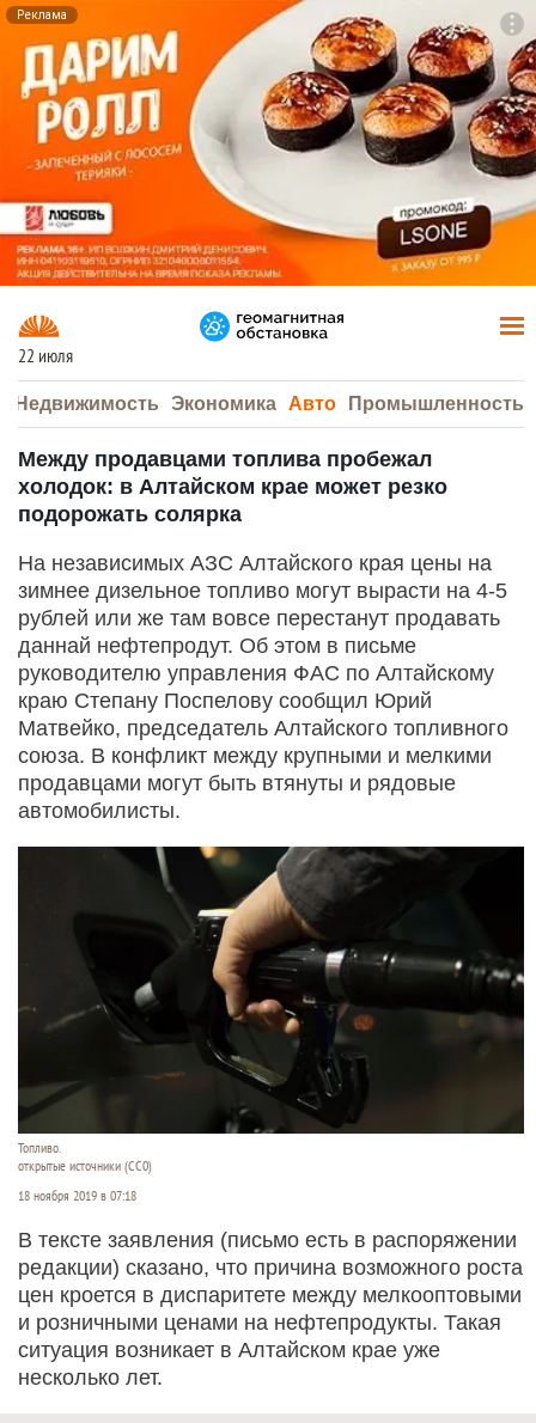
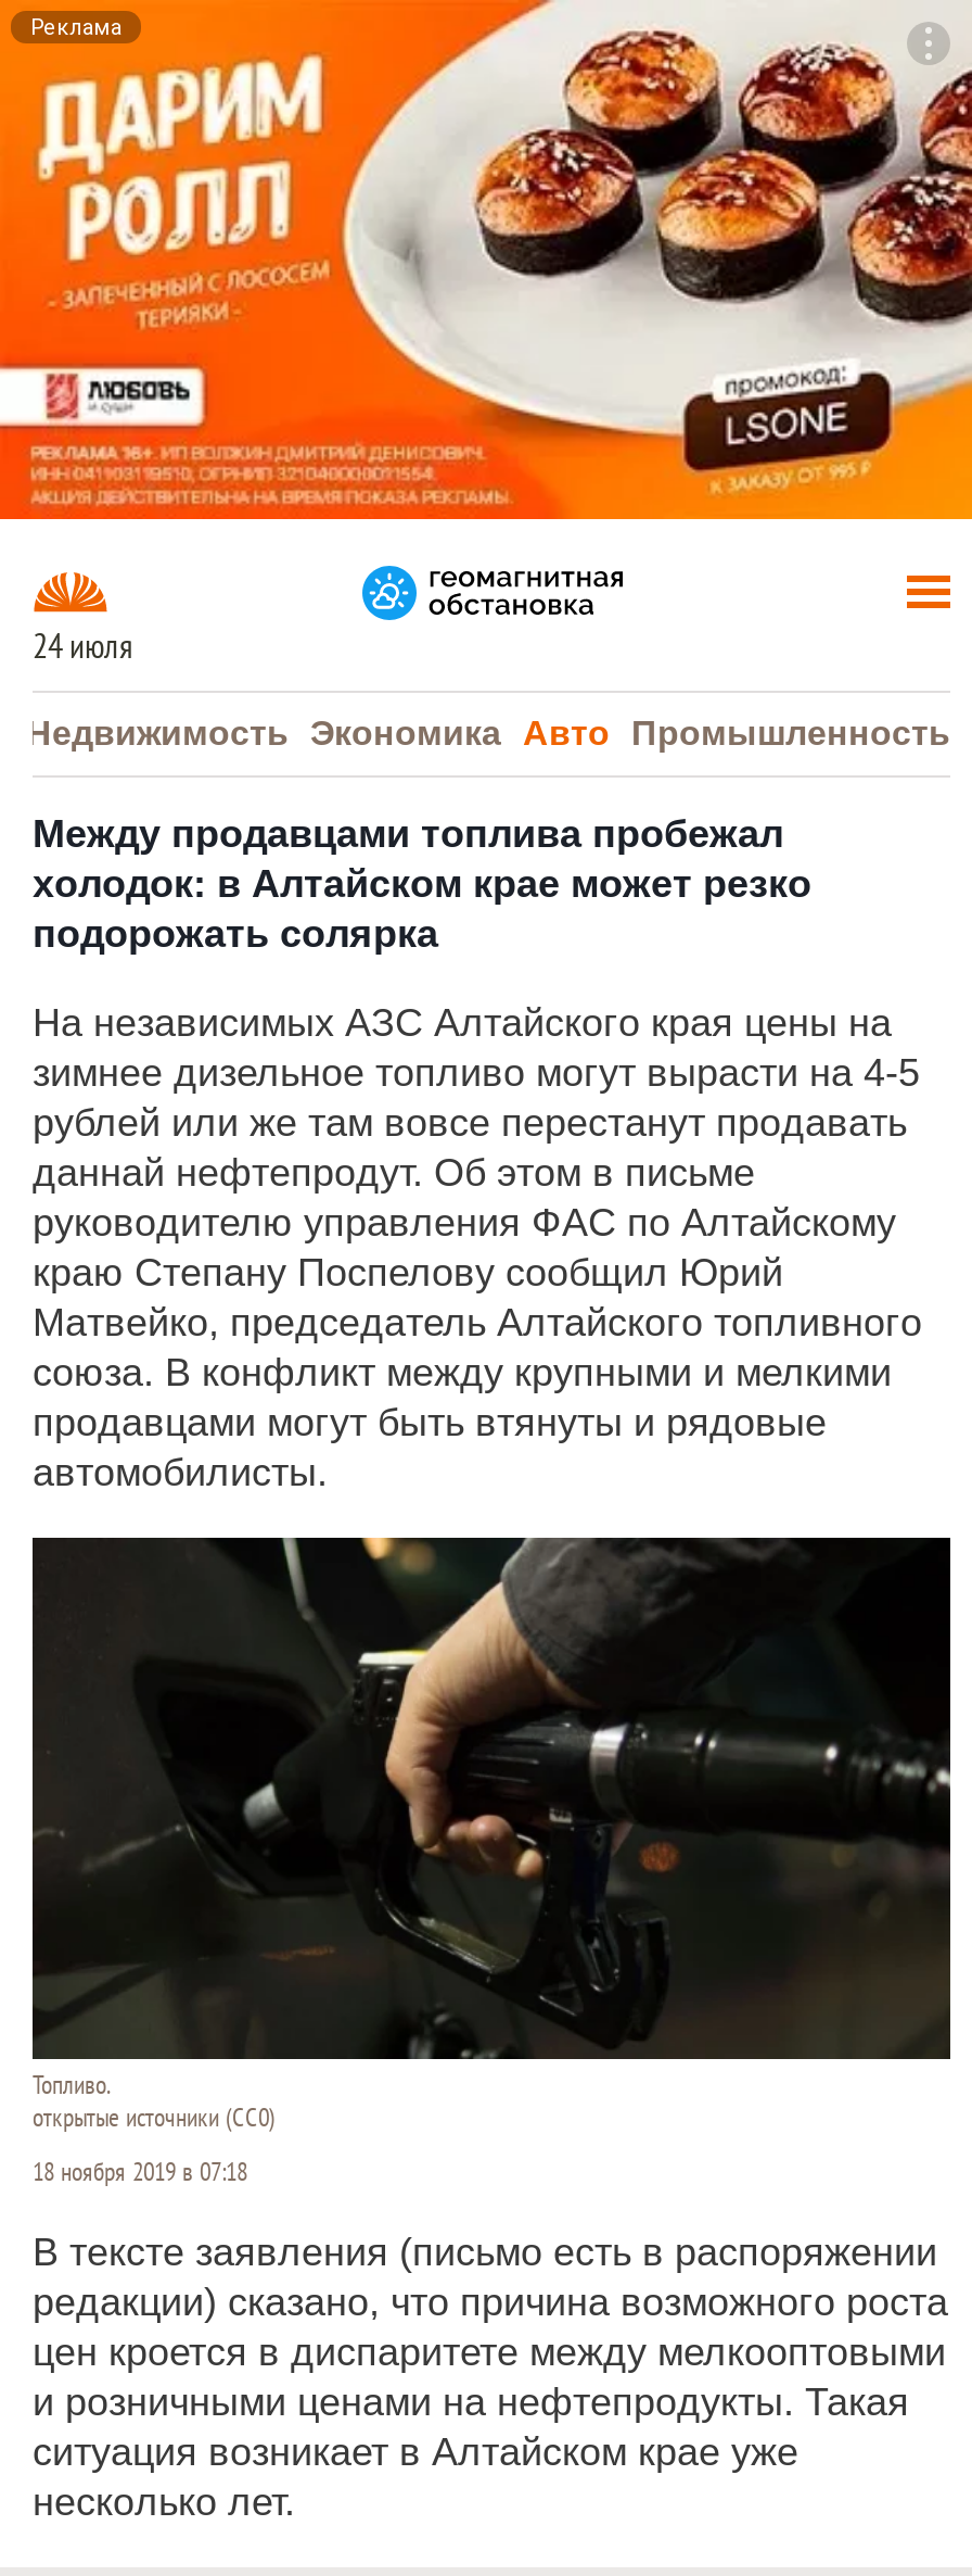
- 22 июля
+ 24 июля
